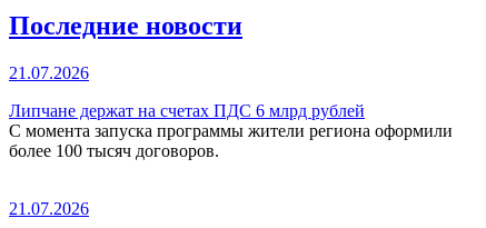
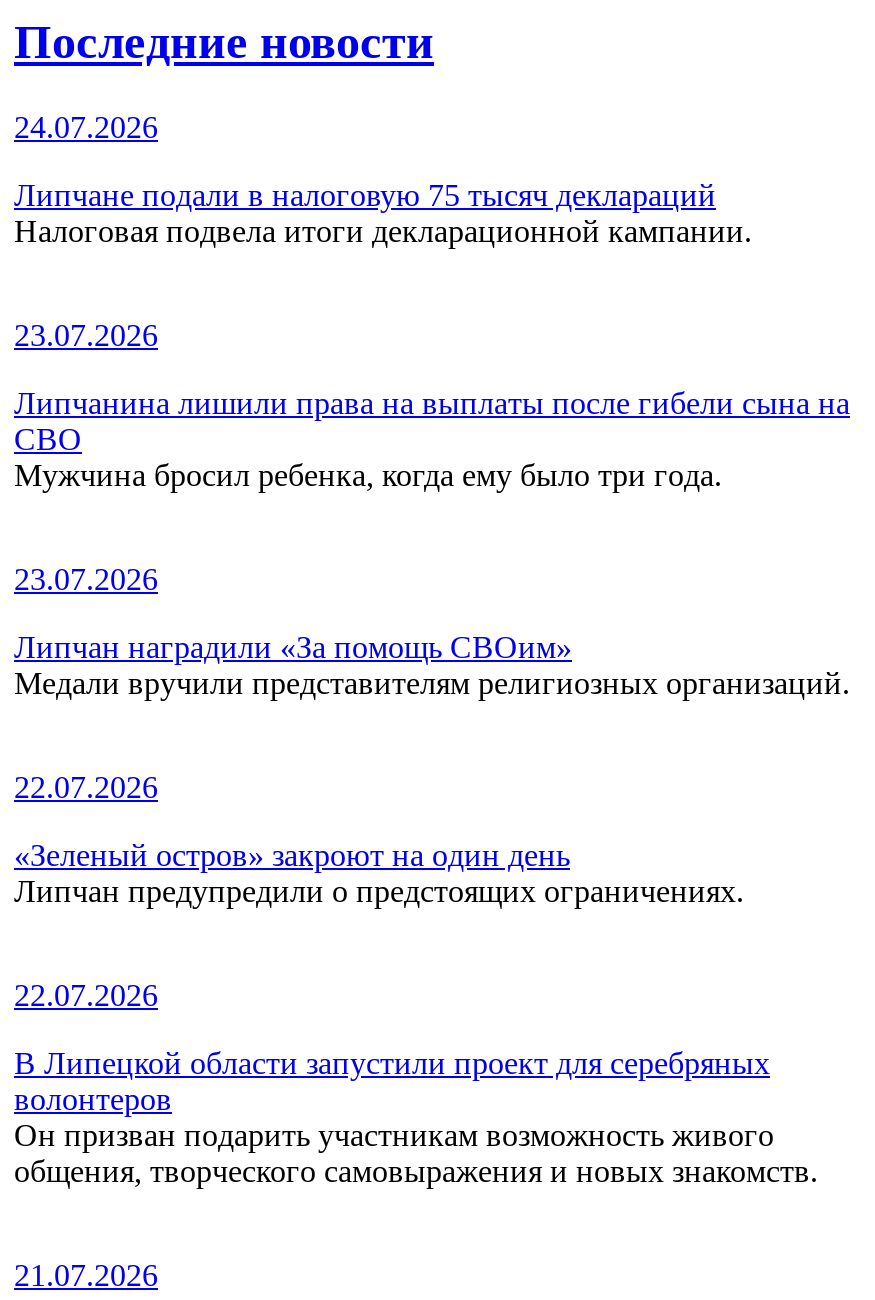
- 21.07.2026
- Липчане держат на счетах ПДС 6 млрд рублей
- С момента запуска программы жители региона оформили
- более 100 тысяч договоров.
+ 24.07.2026
+ Липчане подали в налоговую 75 тысяч деклараций
+ Налоговая подвела итоги декларационной кампании.
+ 23.07.2026
+ Липчанина лишили права на выплаты после гибели сына на
+ СВО
+ Мужчина бросил ребенка, когда ему было три года.
+ 23.07.2026
+ Липчан наградили «За помощь СВОим»
+ Медали вручили представителям религиозных организаций.
+ 22.07.2026
+ «Зеленый остров» закроют на один день
+ Липчан предупредили о предстоящих ограничениях.
+ 22.07.2026
+ В Липецкой области запустили проект для серебряных
+ волонтеров
+ Он призван подарить участникам возможность живого
+ общения, творческого самовыражения и новых знакомств.
